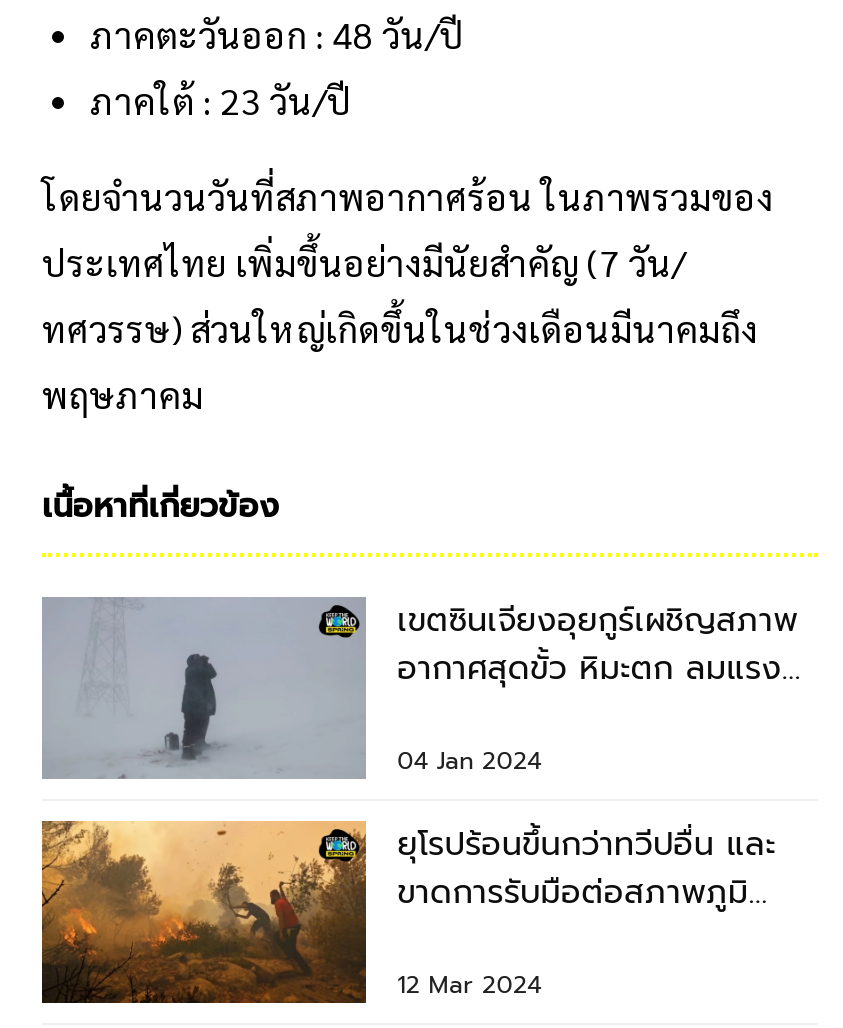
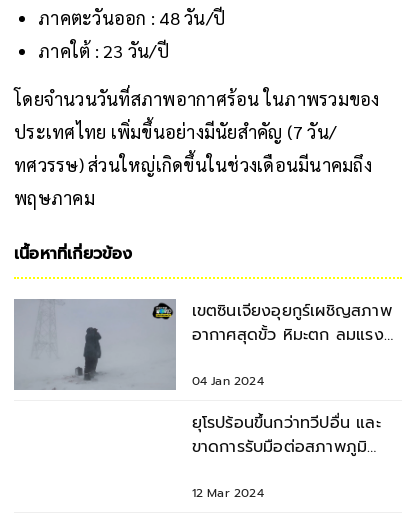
- [image]
